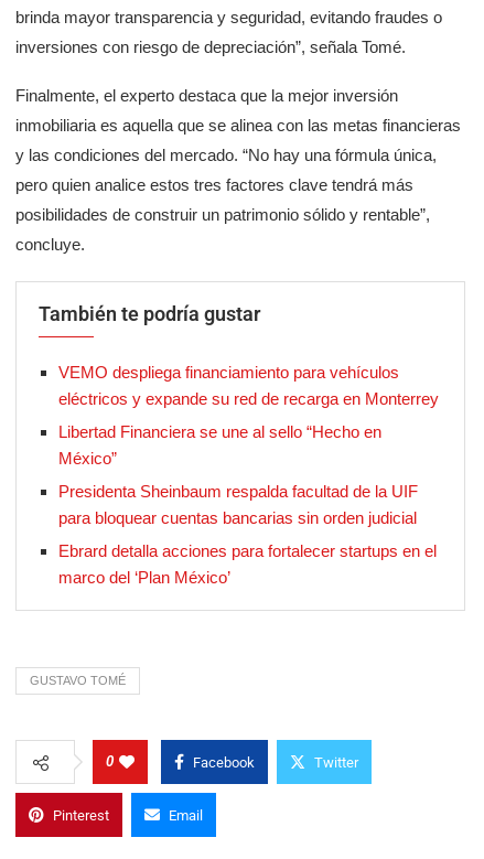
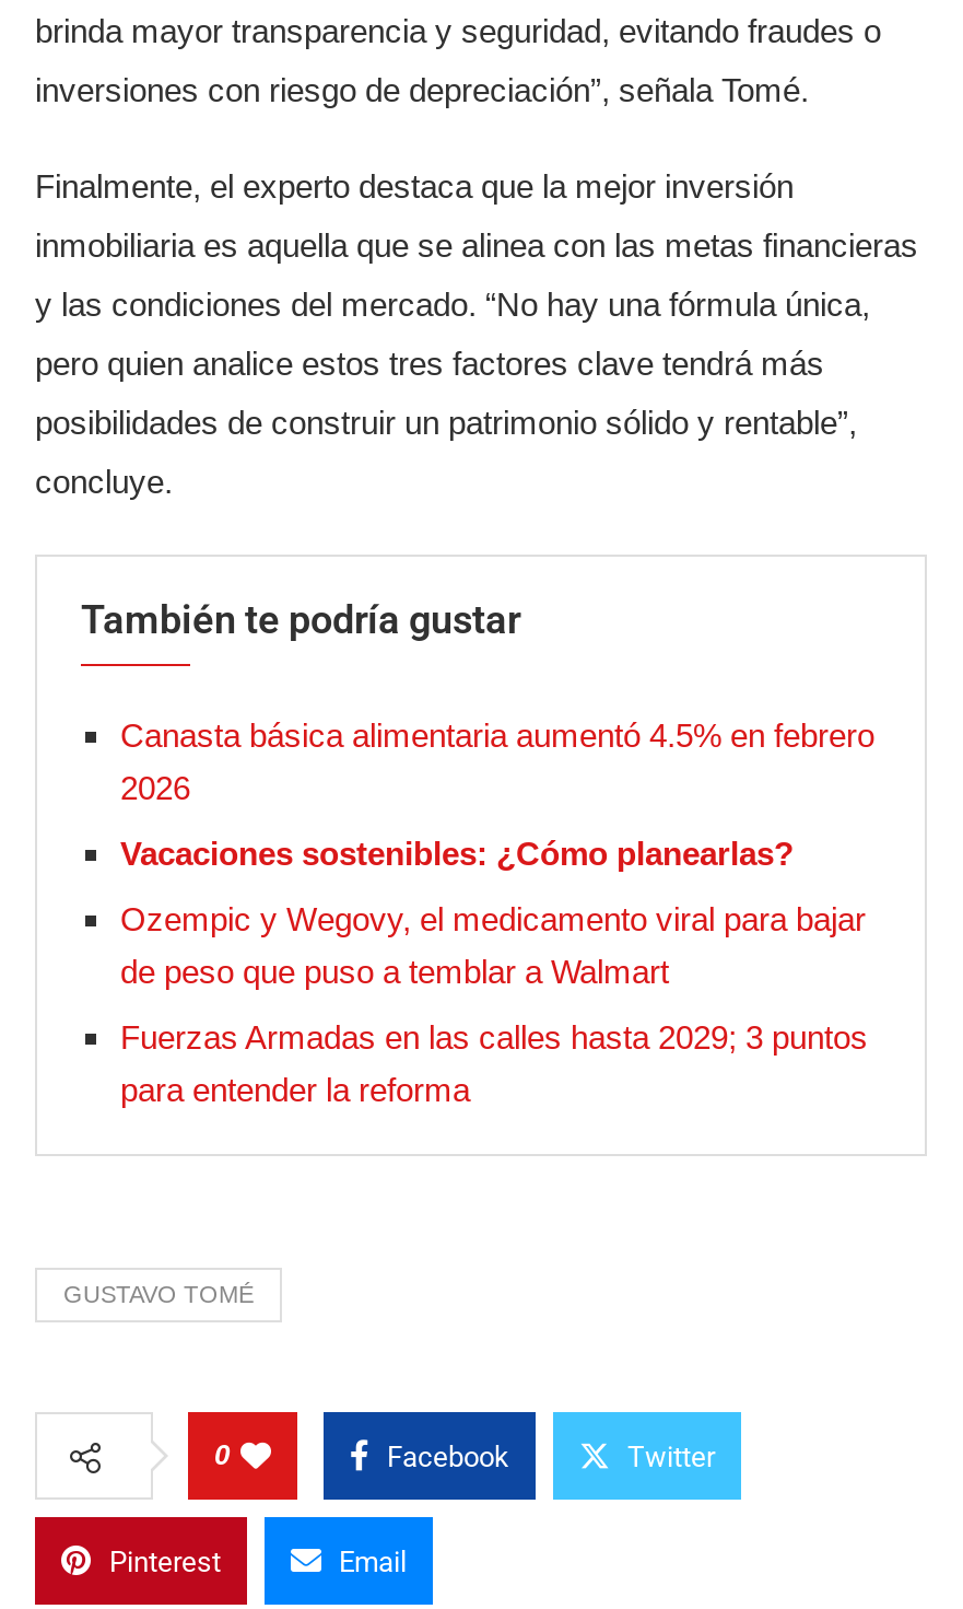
- VEMO despliega financiamiento para vehículos
- eléctricos y expande su red de recarga en Monterrey
+ Canasta básica alimentaria aumentó 4.5% en febrero
+ 2026

- Libertad Financiera se une al sello “Hecho en
- México”
+ Vacaciones sostenibles: ¿Cómo planearlas?

- Presidenta Sheinbaum respalda facultad de la UIF
- para bloquear cuentas bancarias sin orden judicial
+ Ozempic y Wegovy, el medicamento viral para bajar
+ de peso que puso a temblar a Walmart

- Ebrard detalla acciones para fortalecer startups en el
- marco del ‘Plan México’
+ Fuerzas Armadas en las calles hasta 2029; 3 puntos
+ para entender la reforma
